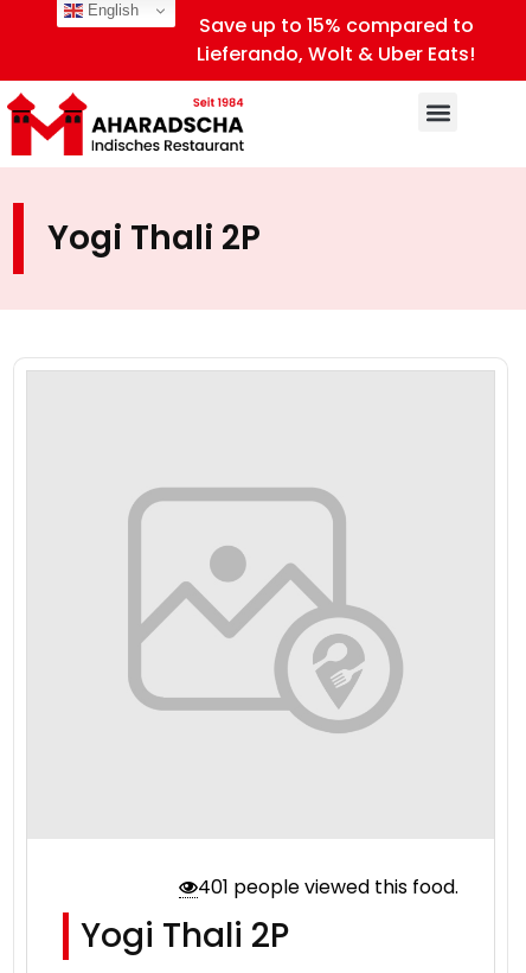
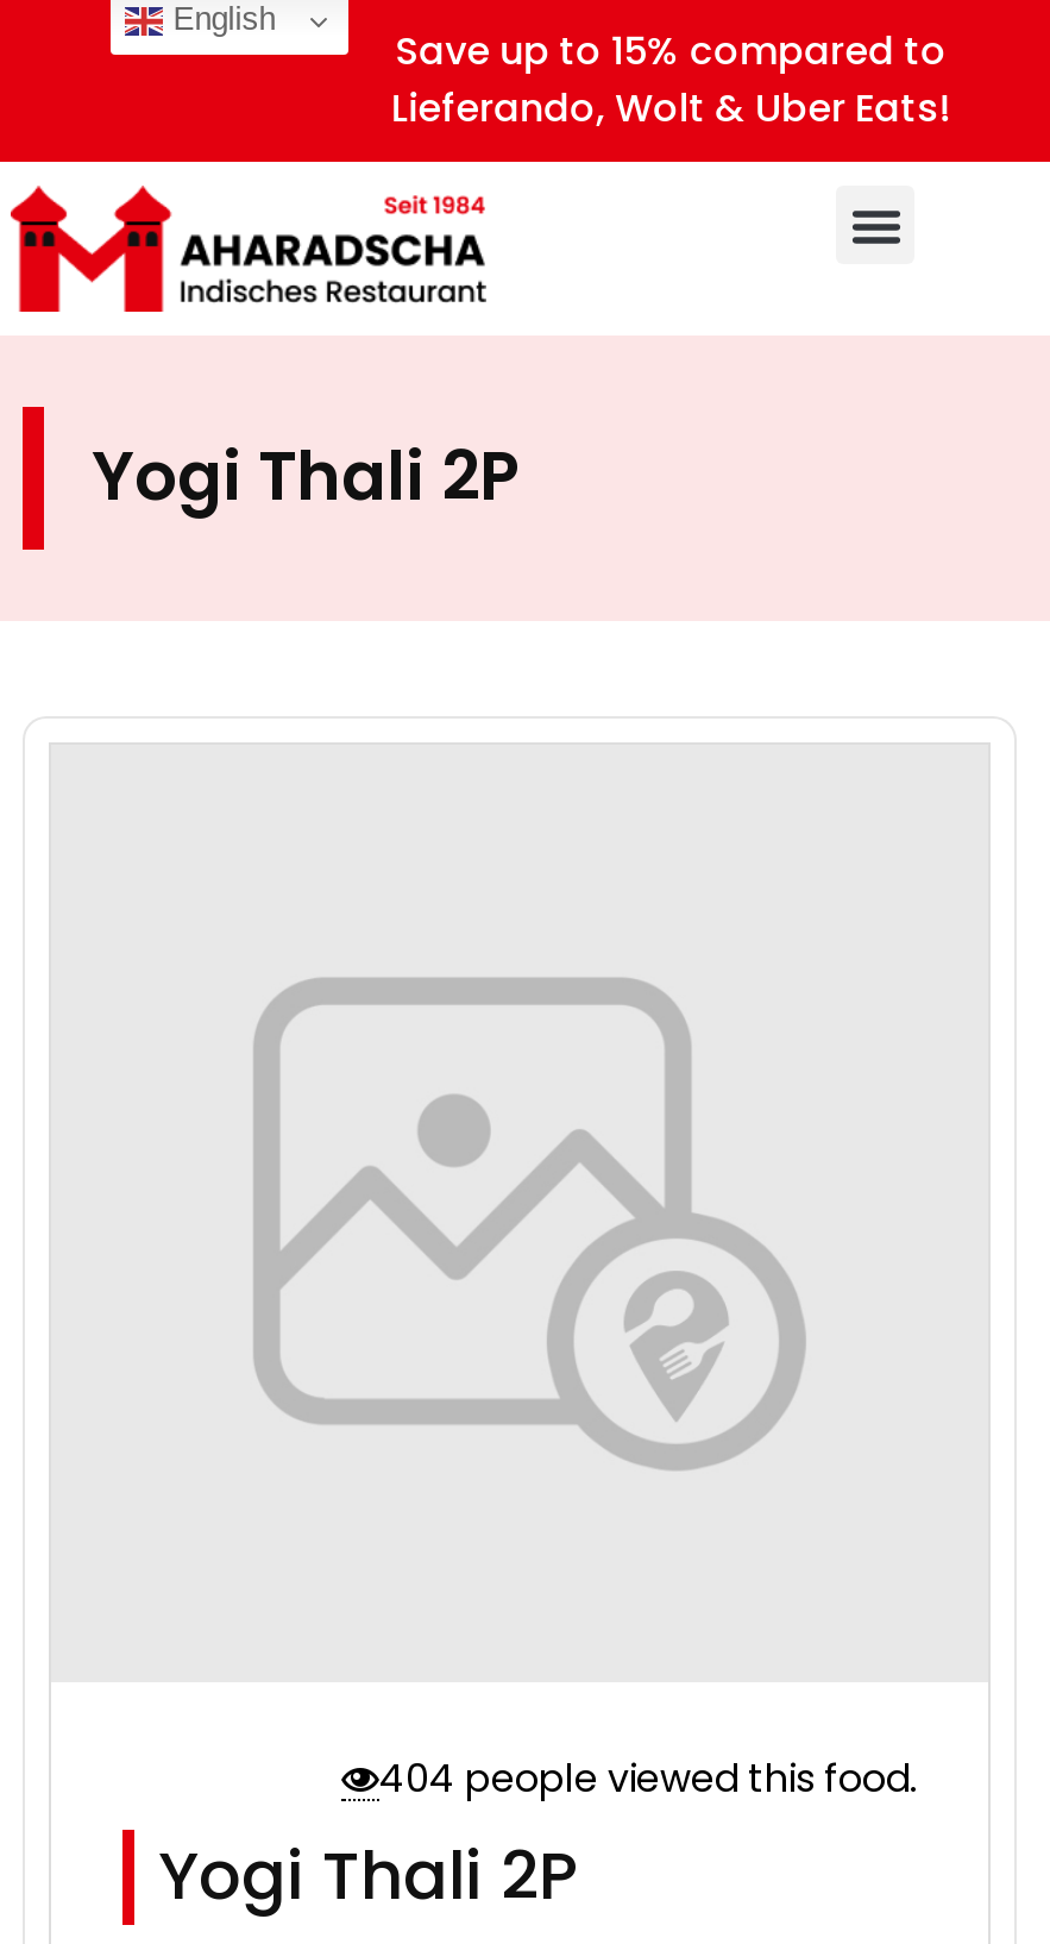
- 401 people viewed this food.
+ 404 people viewed this food.
